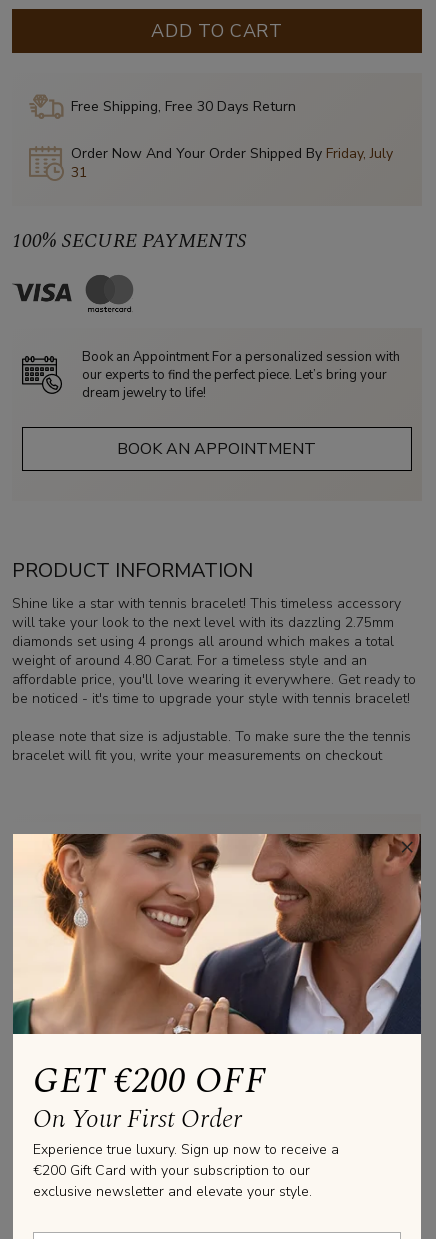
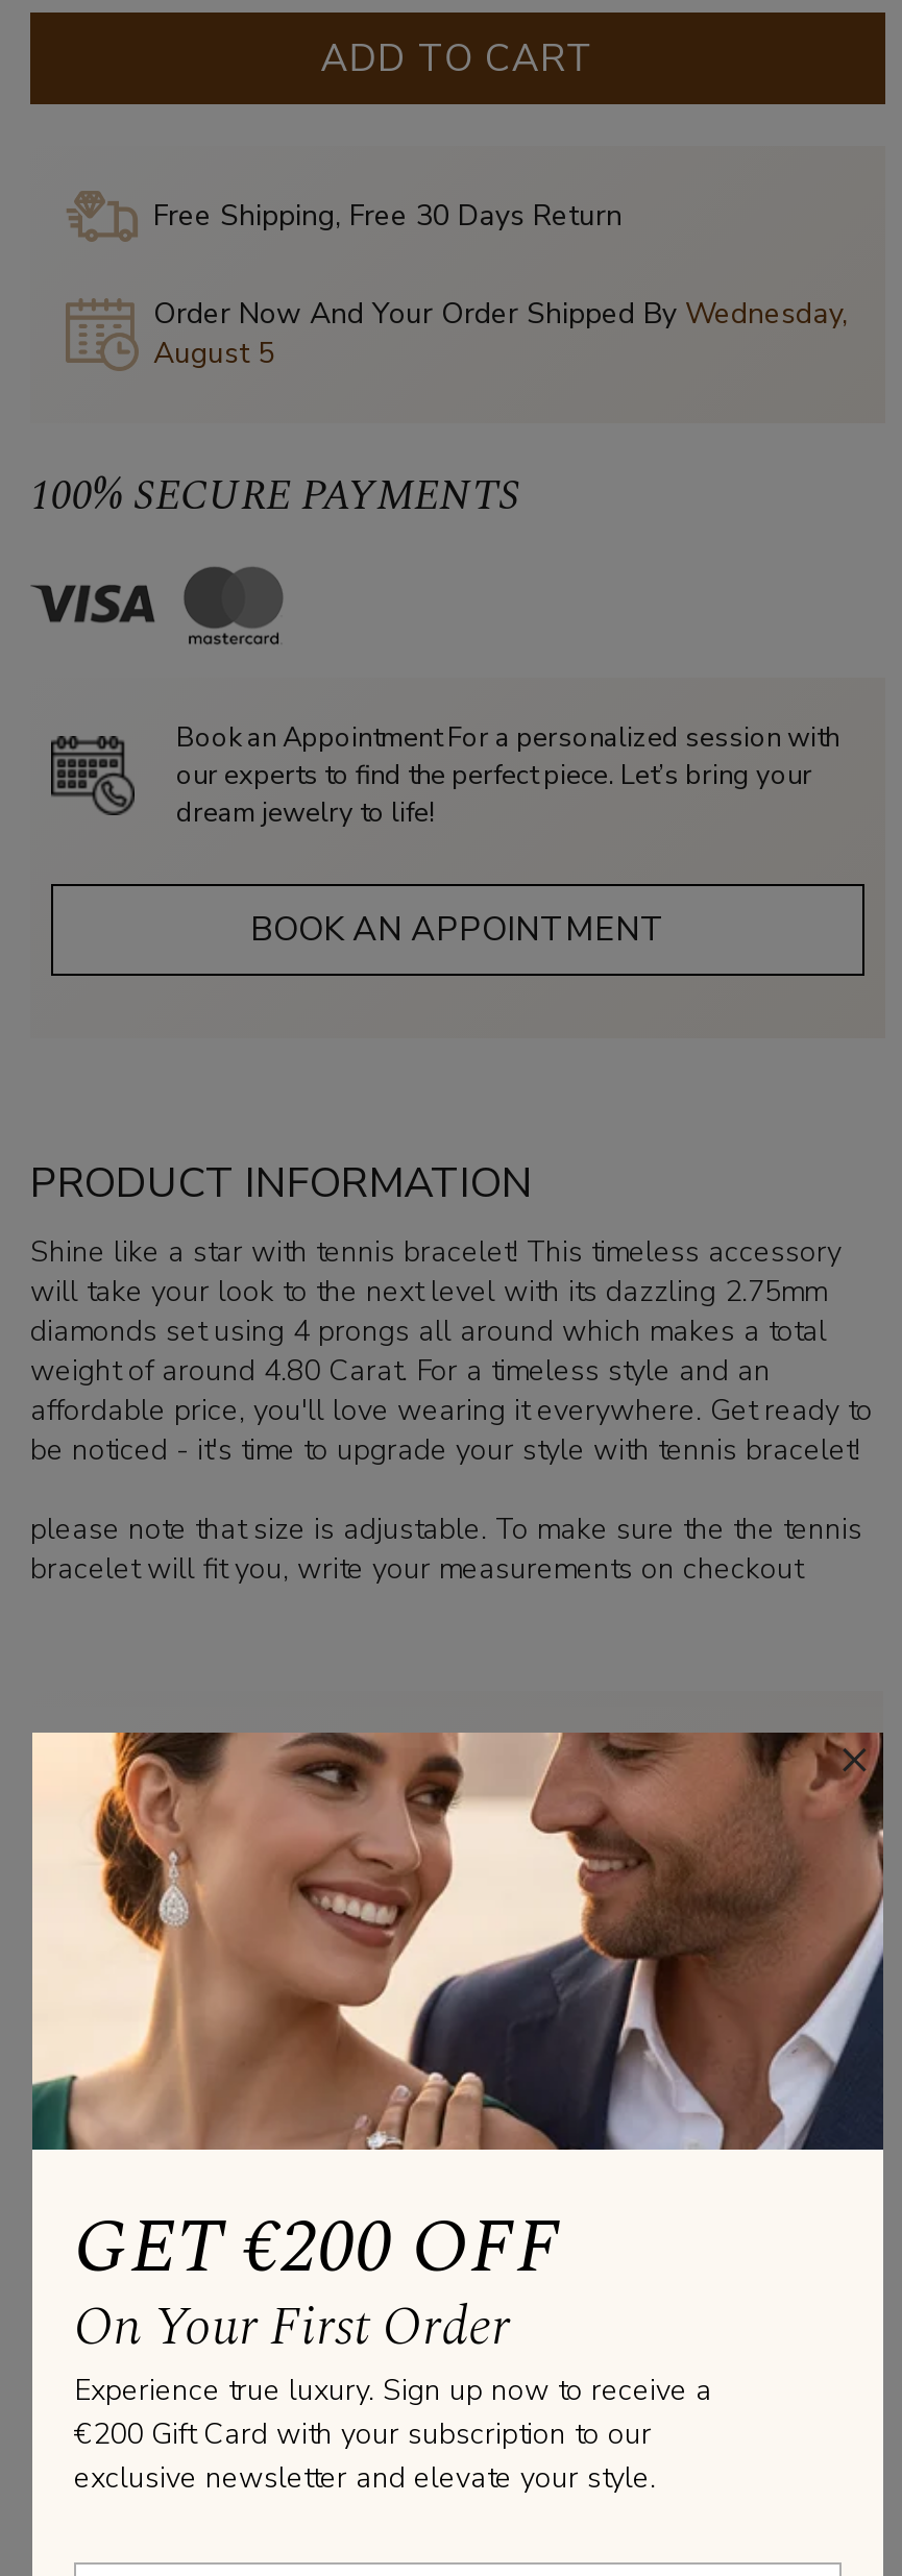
- Order Now And Your Order Shipped By Friday, July
- 31
+ Order Now And Your Order Shipped By Wednesday,
+ August 5
